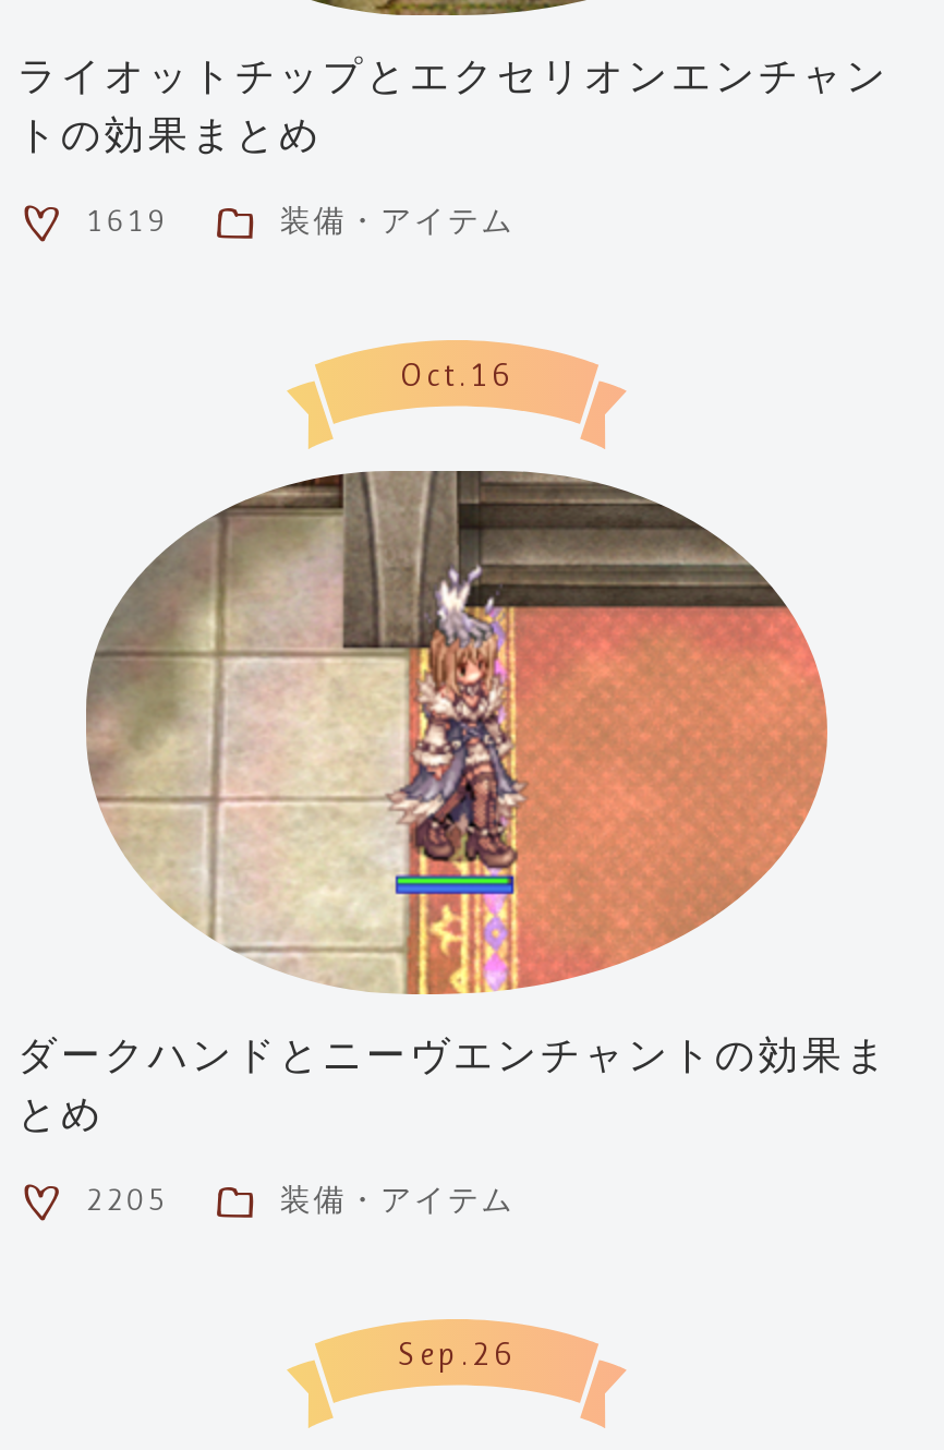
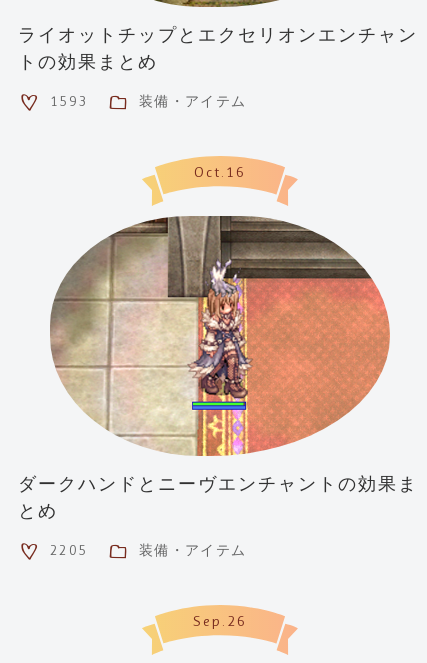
- 1619
+ 1593
